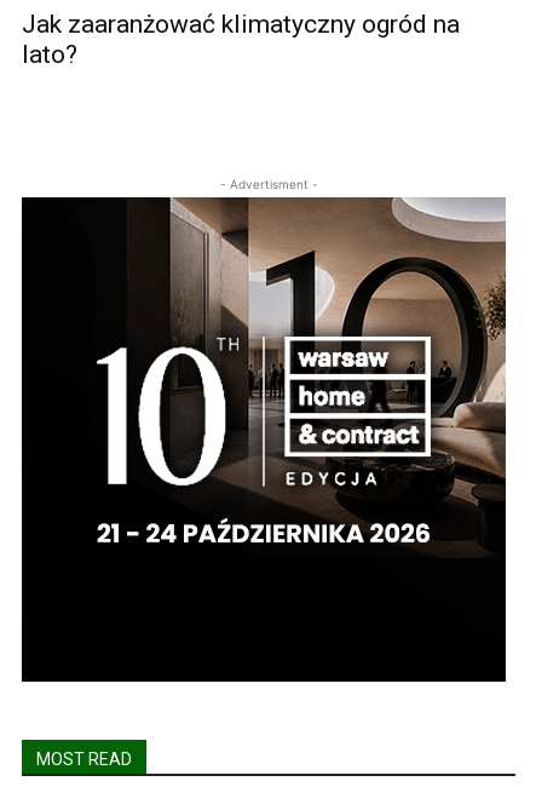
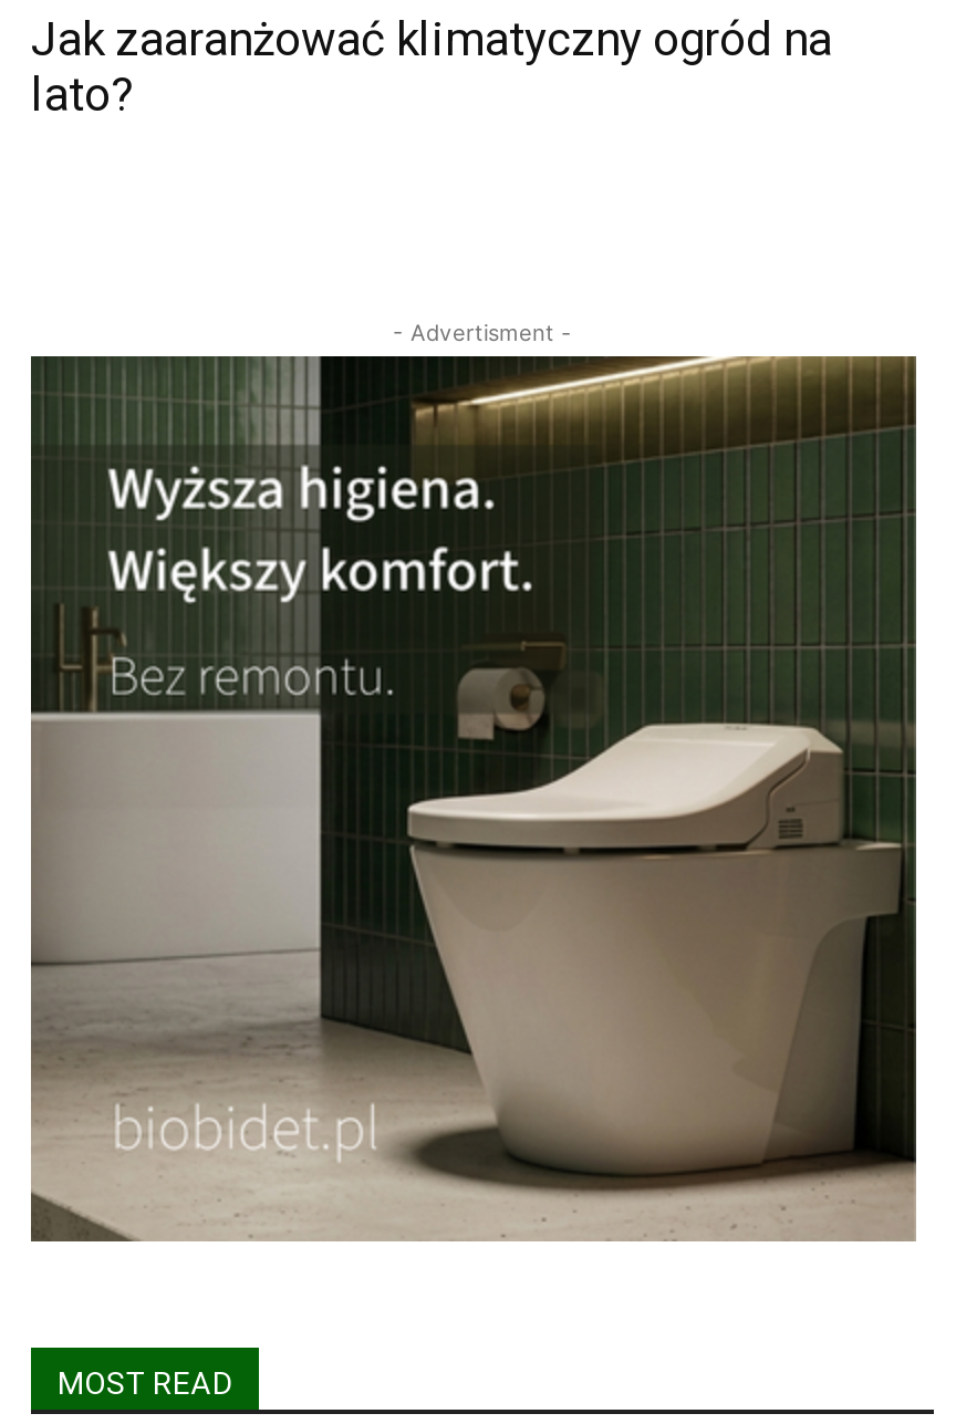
- [image]
+ [image]
